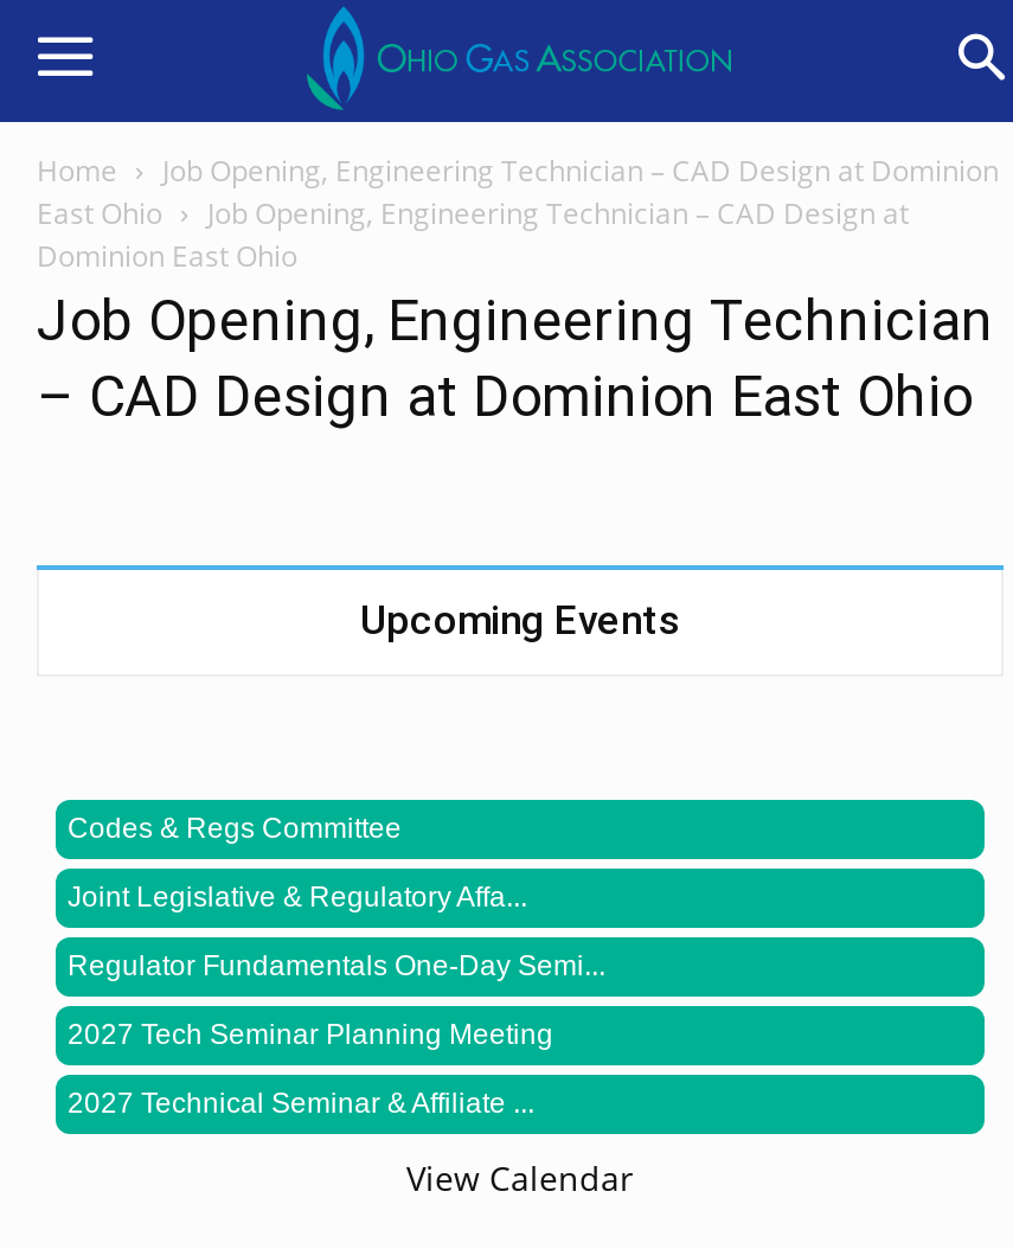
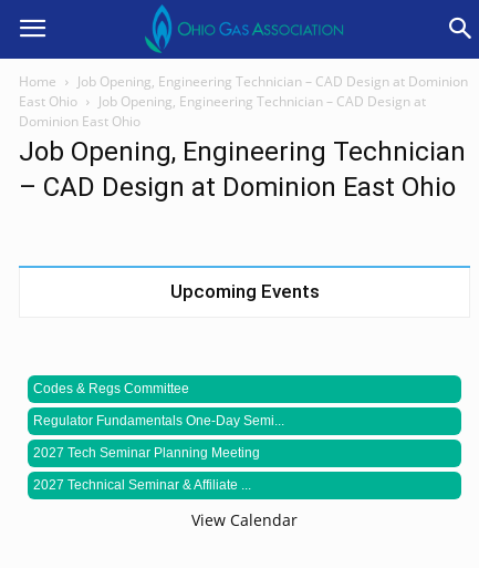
- Joint Legislative & Regulatory Affa...
